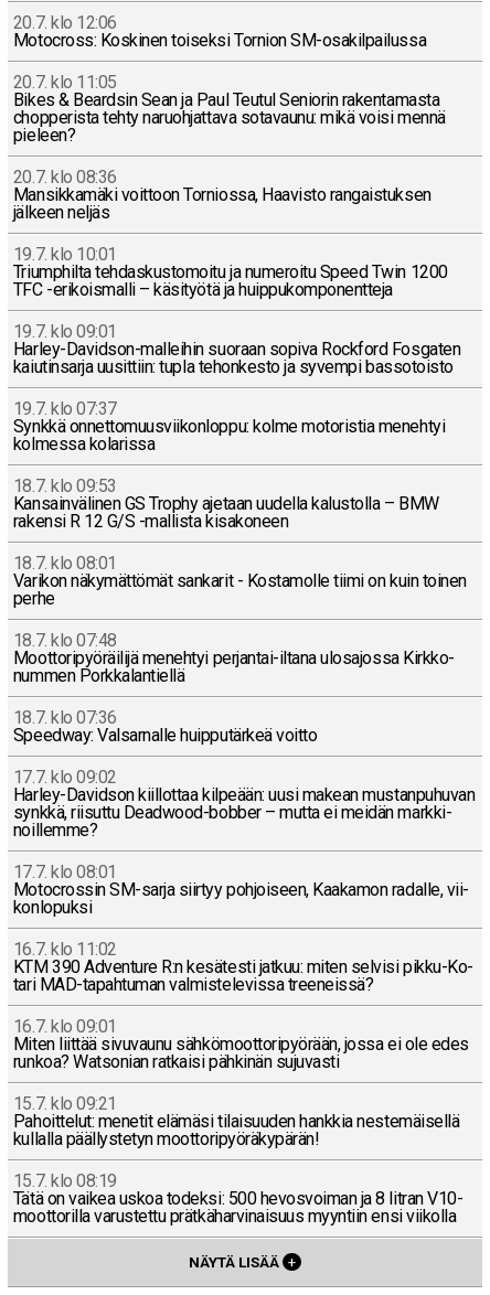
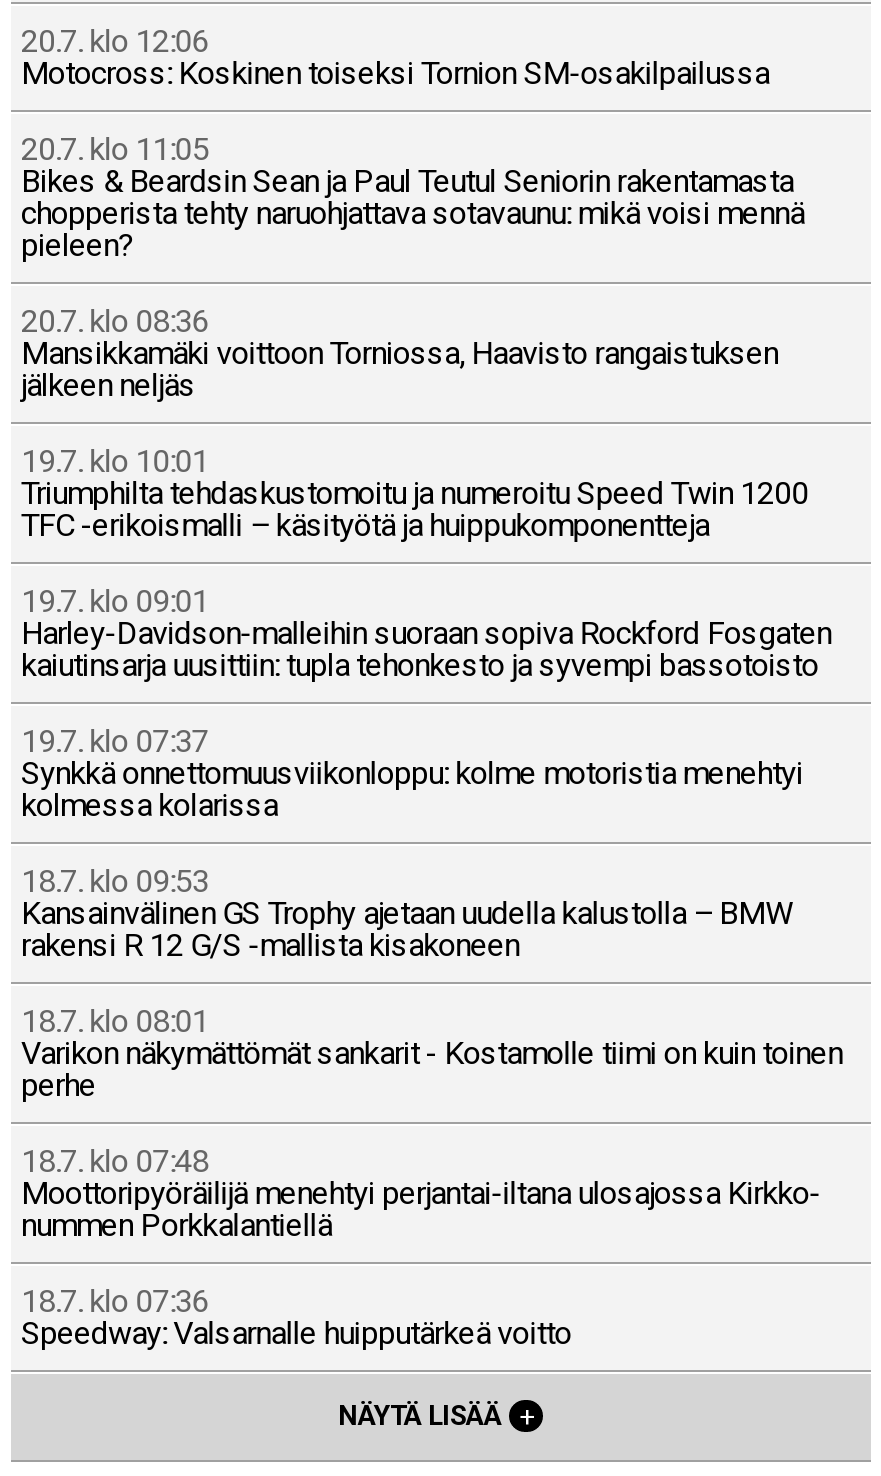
- 17.7. klo 09:02
- Harley-Davidson kiillottaa kilpeään: uusi makean mustanpuhuvan
- synkkä, riisuttu Deadwood-bobber – mutta ei meidän markki
- noillemme?
- 17.7. klo 08:01
- Motocrossin SM-sarja siirtyy pohjoiseen, Kaakamon radalle, vii
- konlopuksi
- 16.7. klo 11:02
- KTM 390 Adventure R:n kesätesti jatkuu: miten selvisi pikku-Ko
- tari MAD-tapahtuman valmistelevissa treeneissä?
- 16.7. klo 09:01
- Miten liittää sivuvaunu sähkömoottoripyörään, jossa ei ole edes
- runkoa? Watsonian ratkaisi pähkinän sujuvasti
- 15.7. klo 09:21
- Pahoittelut: menetit elämäsi tilaisuuden hankkia nestemäisellä
- kullalla päällystetyn moottoripyöräkypärän!
- 15.7. klo 08:19
- Tätä on vaikea uskoa todeksi: 500 hevosvoiman ja 8 litran V10-
- moottorilla varustettu prätkäharvinaisuus myyntiin ensi viikolla
